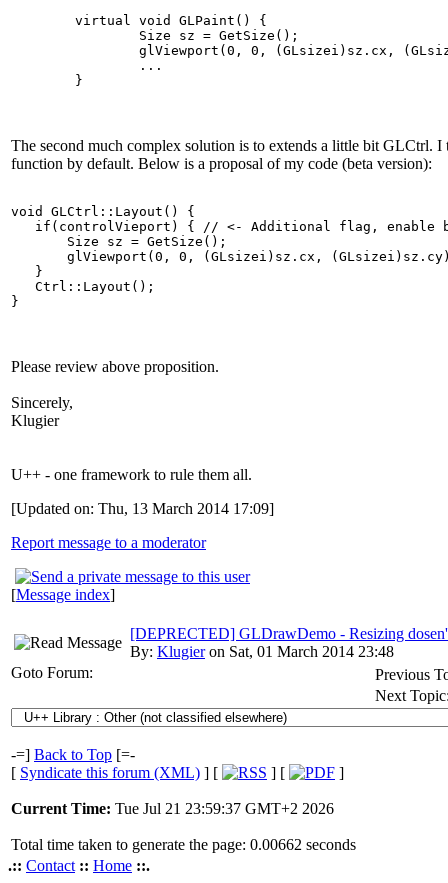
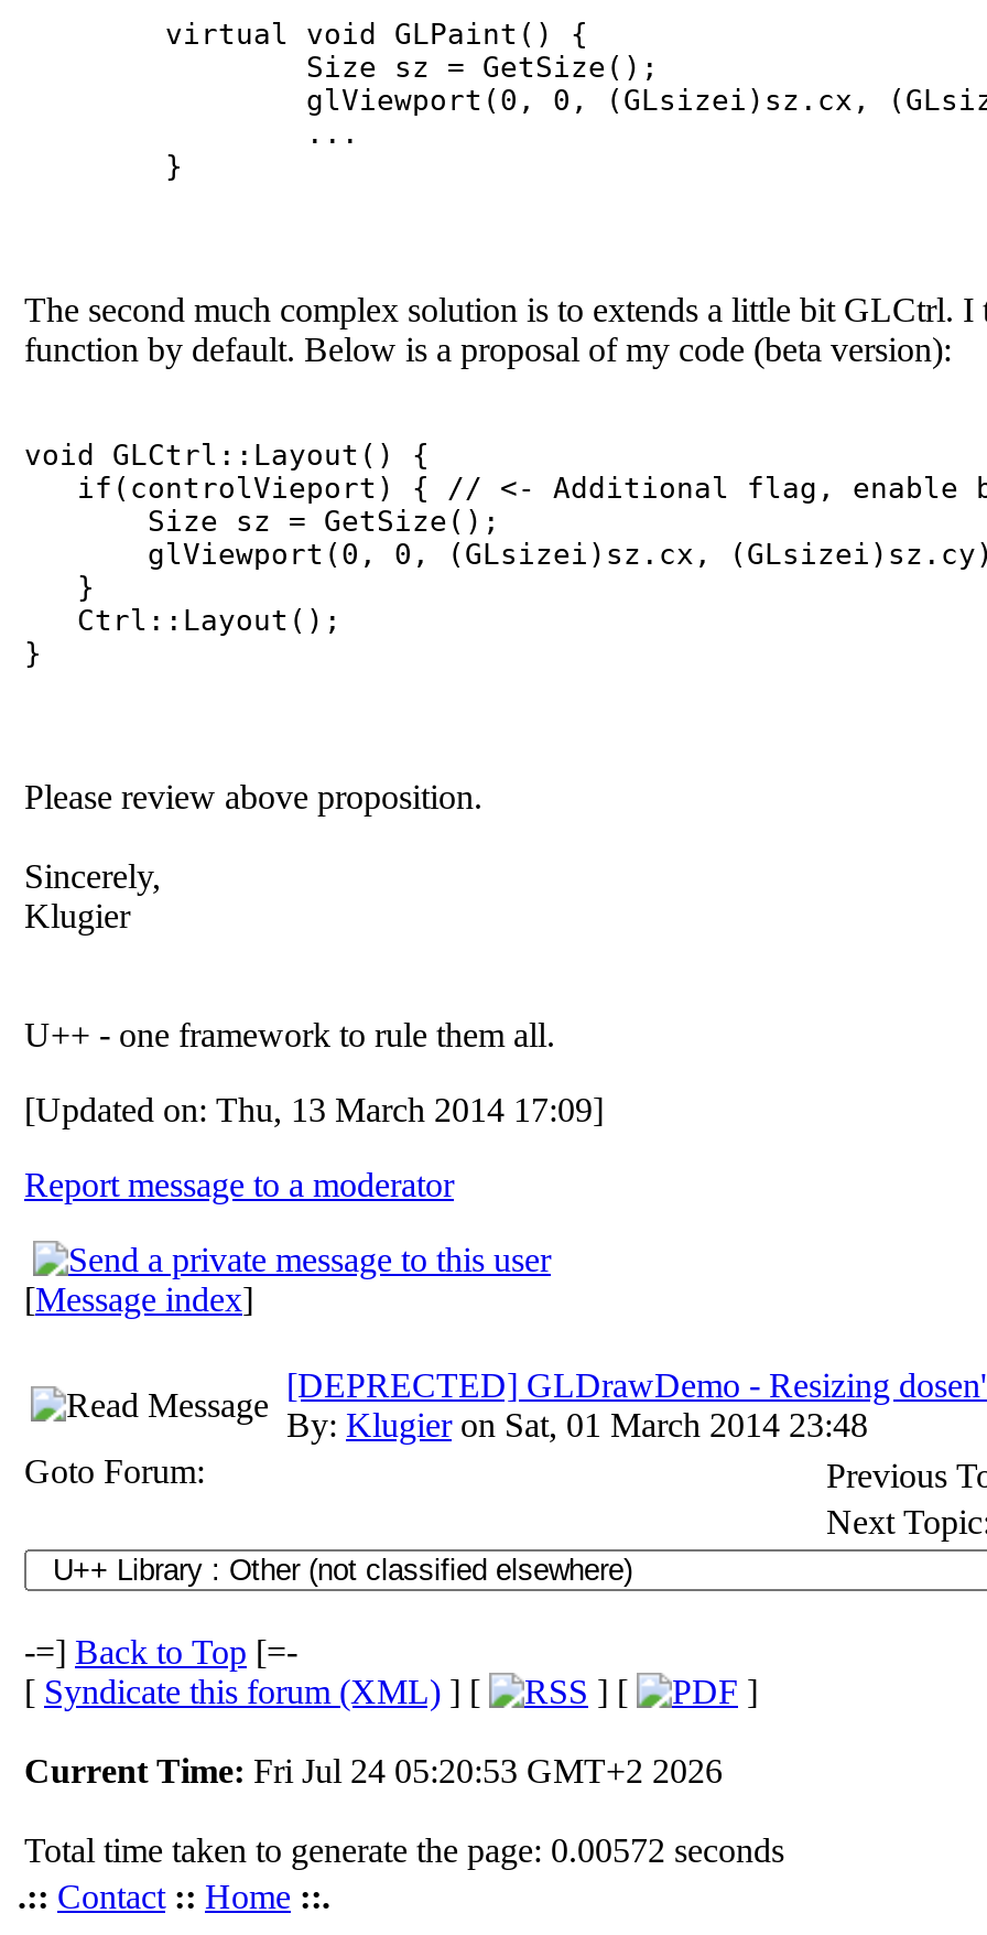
- Current Time: Tue Jul 21 23:59:37 GMT+2 2026
+ Current Time: Fri Jul 24 05:20:53 GMT+2 2026

- Total time taken to generate the page: 0.00662 seconds
+ Total time taken to generate the page: 0.00572 seconds
